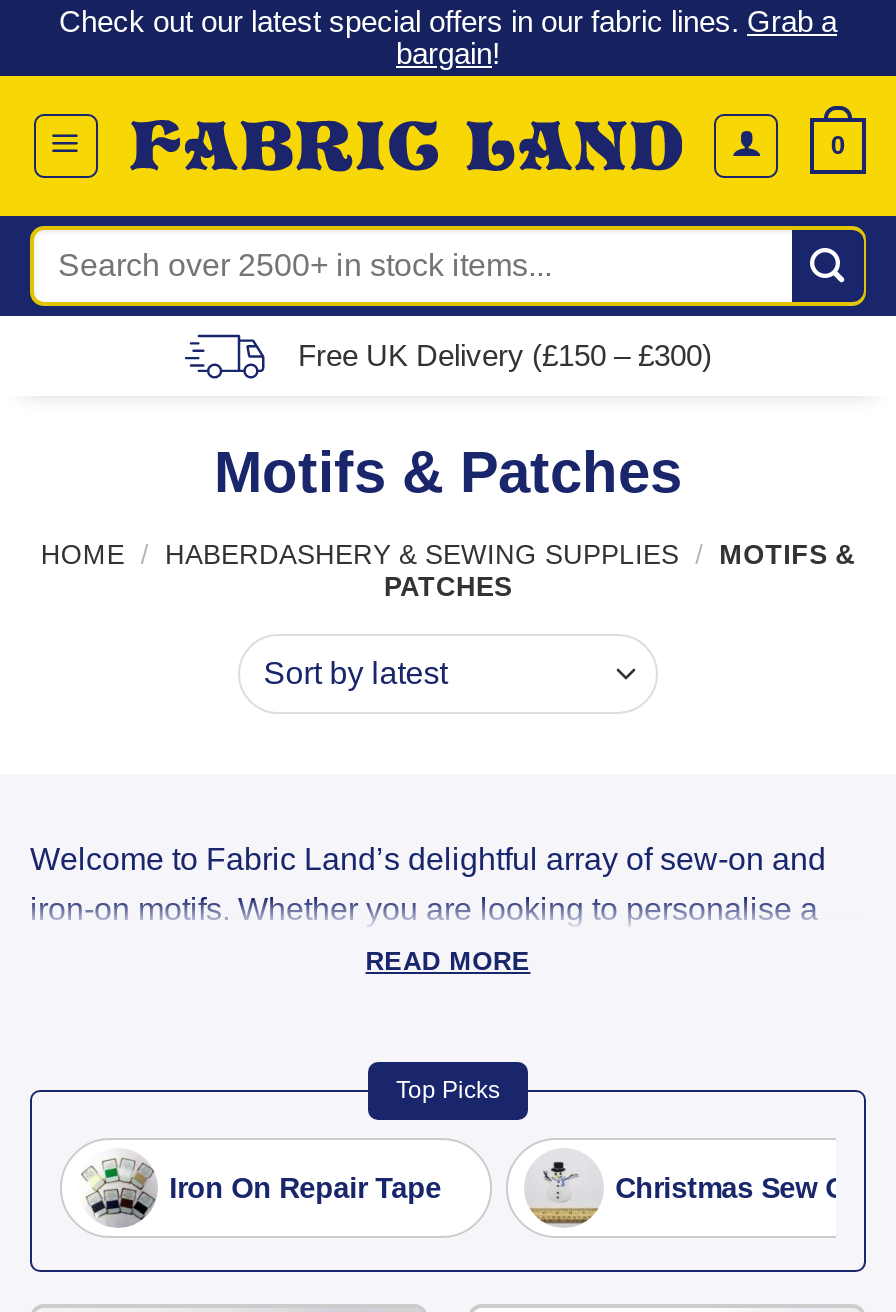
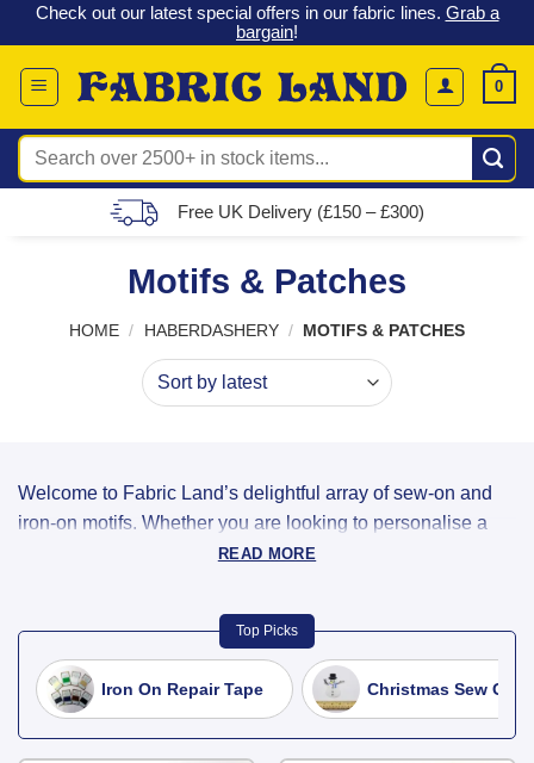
- HOME / HABERDASHERY & SEWING SUPPLIES / MOTIFS &
- PATCHES
+ HOME / HABERDASHERY / MOTIFS & PATCHES
